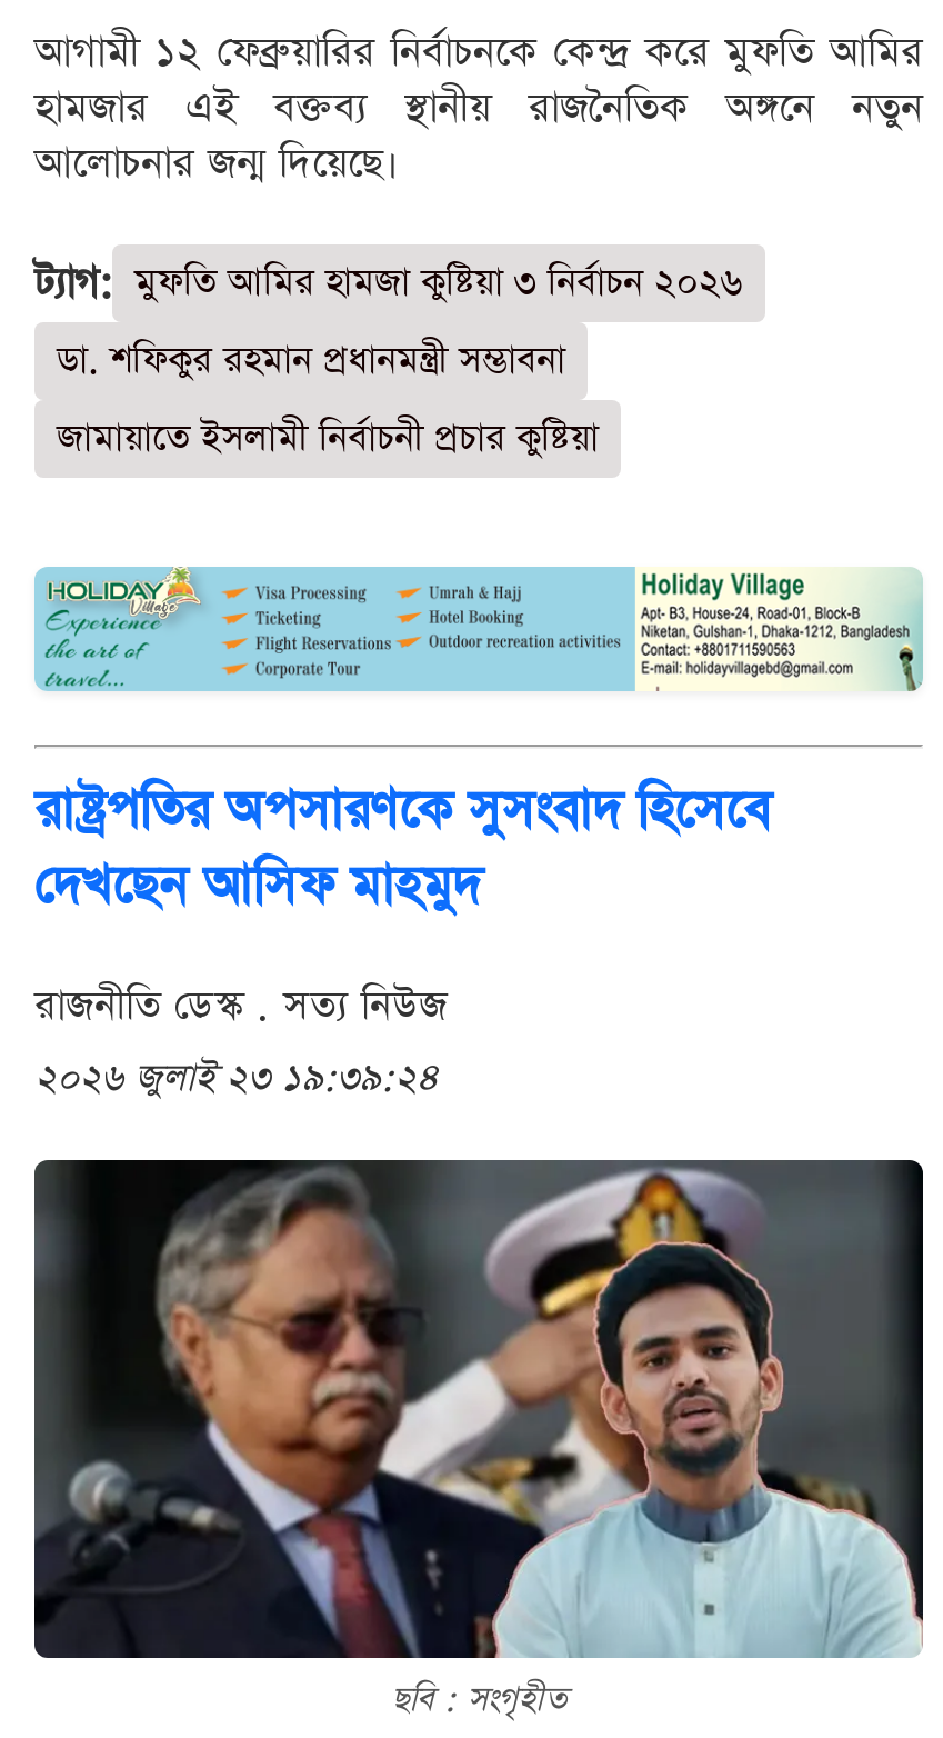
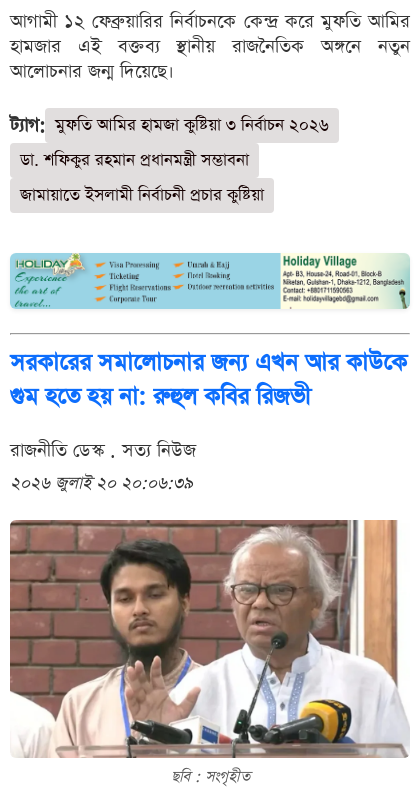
- রাষ্ট্রপতির অপসারণকে সুসংবাদ হিসেবে
- দেখছেন আসিফ মাহমুদ
+ সরকারের সমালোচনার জন্য এখন আর কাউকে
+ গুম হতে হয় না: রুহুল কবির রিজভী

- ২০২৬ জুলাই ২৩ ১৯:৩৯:২৪
+ ২০২৬ জুলাই ২০ ২০:০৬:৩৯

- [image]
+ [image]
